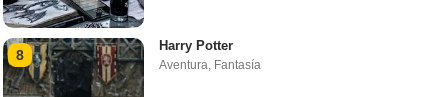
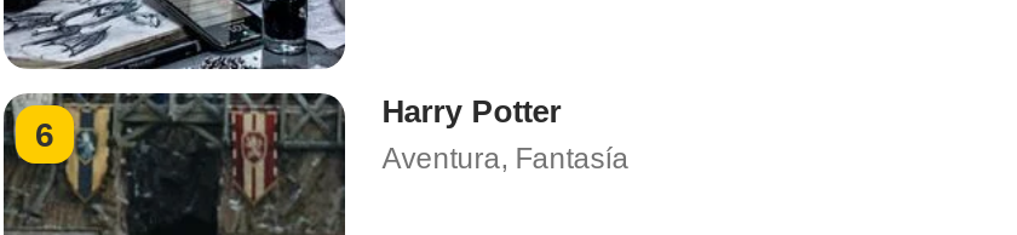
- 8
+ 6
